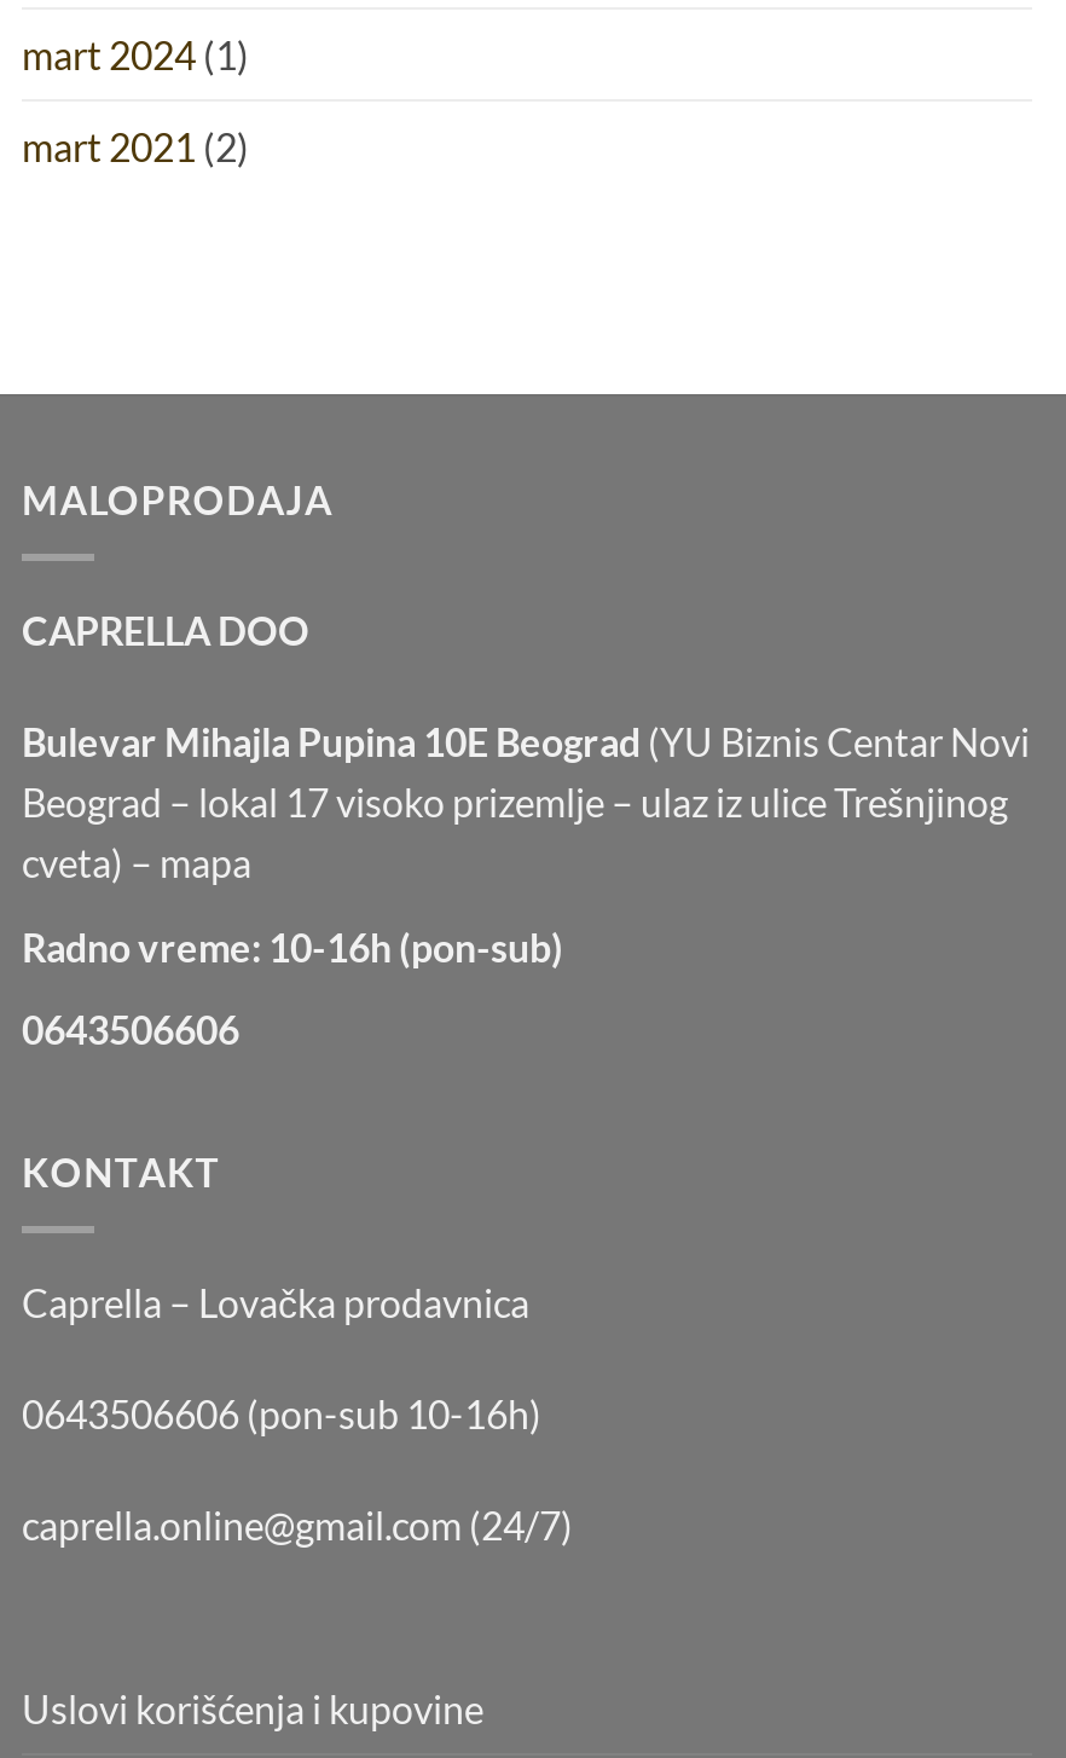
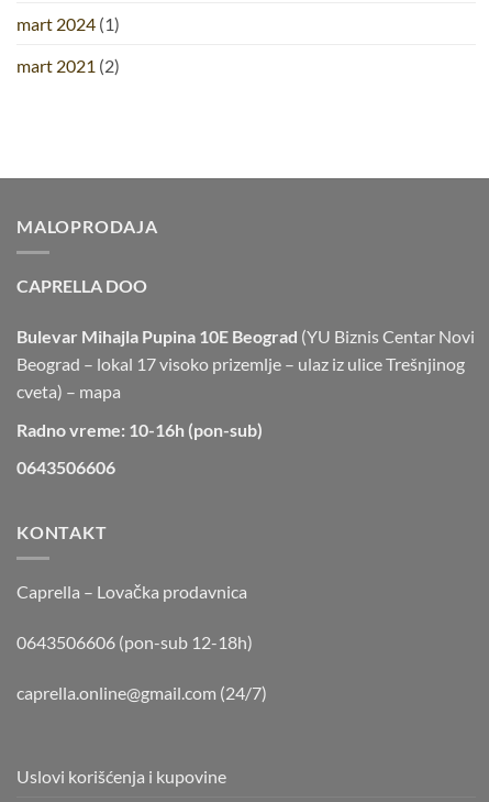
- 0643506606 (pon-sub 10-16h)
+ 0643506606 (pon-sub 12-18h)
